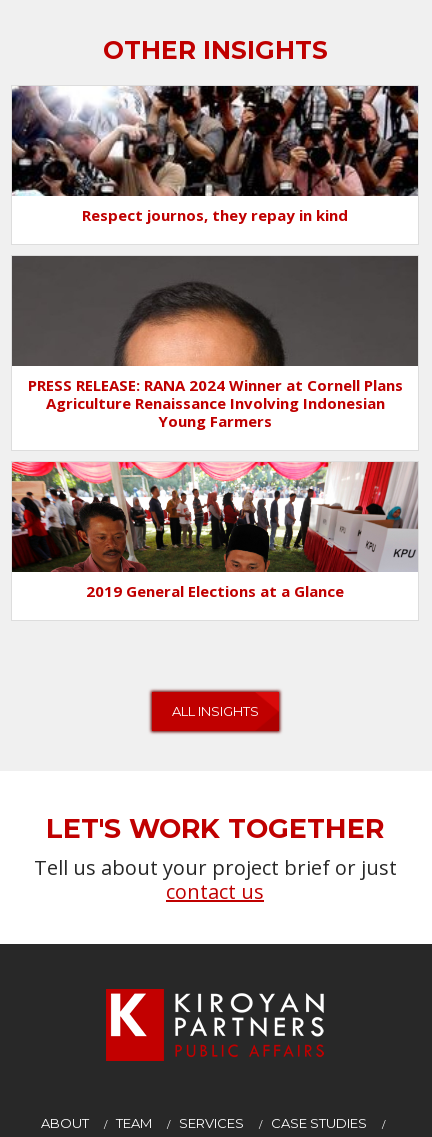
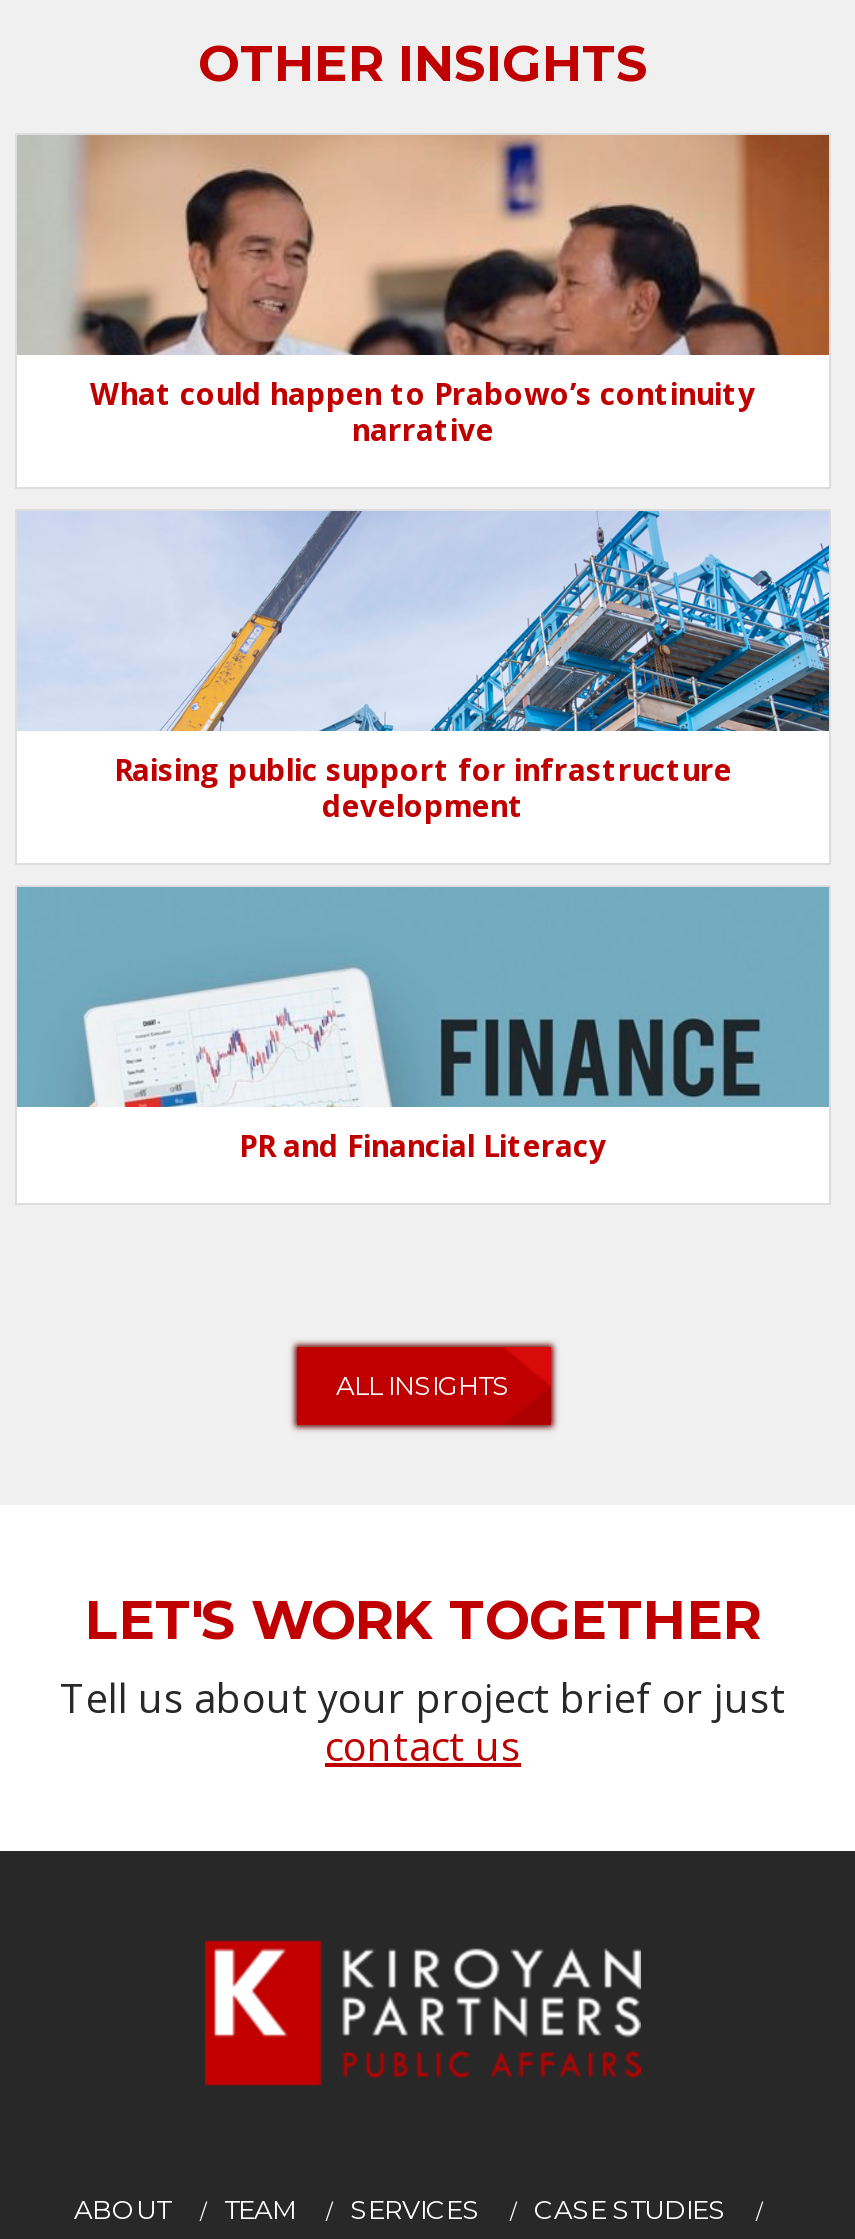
- [image]
- Respect journos, they repay in kind
+ [image]
+ What could happen to Prabowo’s continuity
+ narrative

- [image]
- PRESS RELEASE: RANA 2024 Winner at Cornell Plans
- Agriculture Renaissance Involving Indonesian
- Young Farmers
+ [image]
+ Raising public support for infrastructure
+ development

- [image]
- 2019 General Elections at a Glance
+ [image]
+ PR and Financial Literacy
